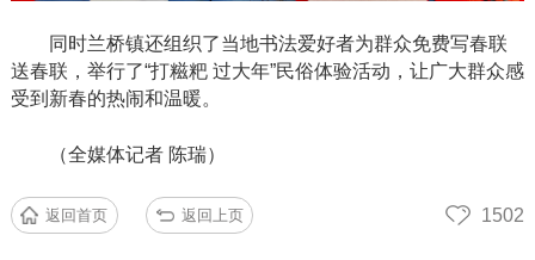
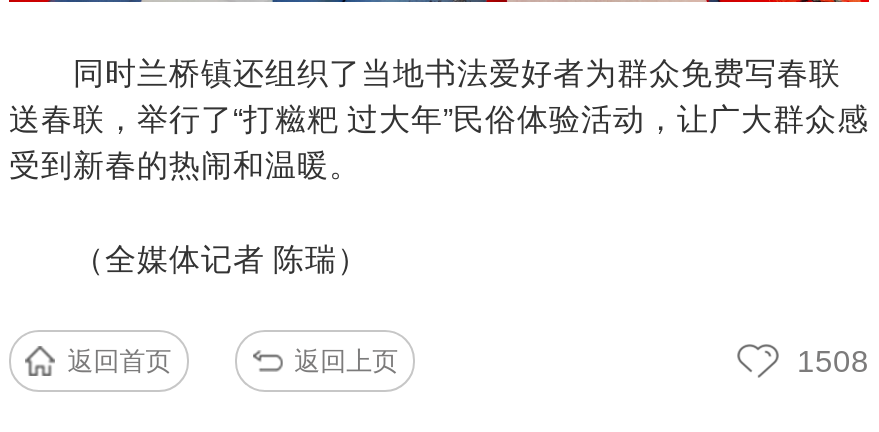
- 1502
+ 1508
